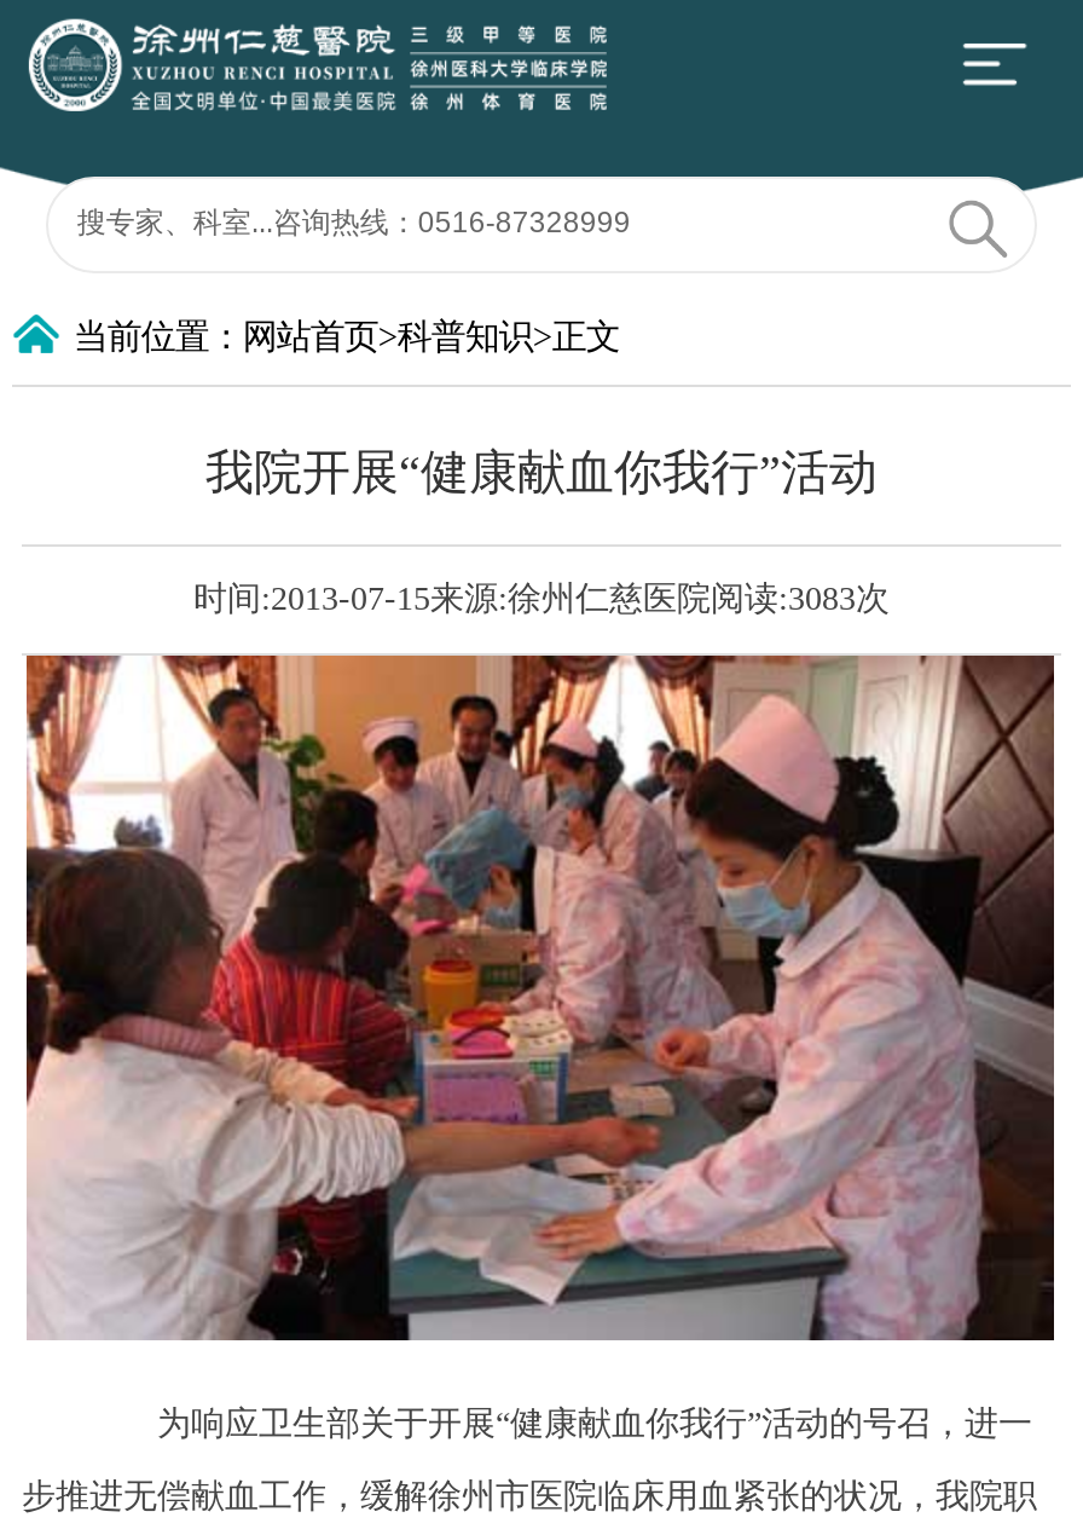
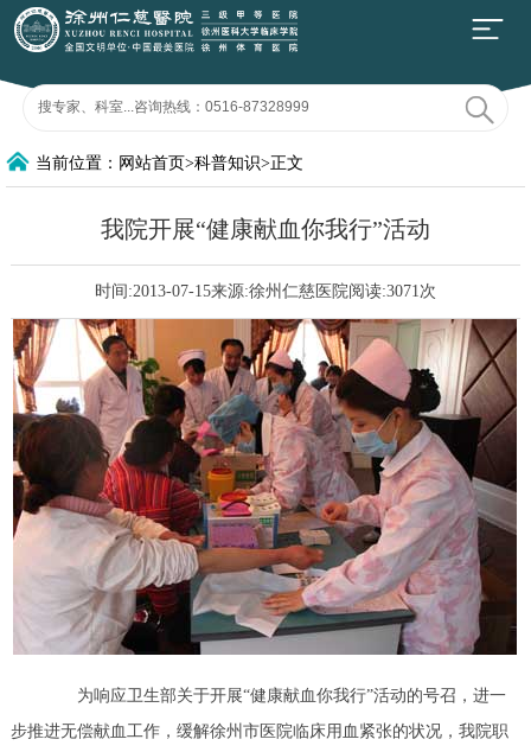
- 时间:2013-07-15来源:徐州仁慈医院阅读:3083次
+ 时间:2013-07-15来源:徐州仁慈医院阅读:3071次
